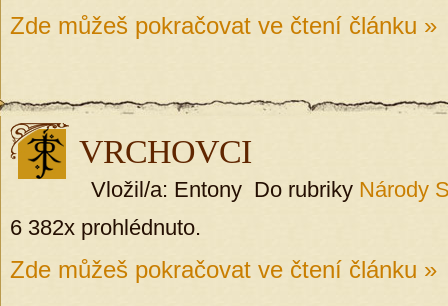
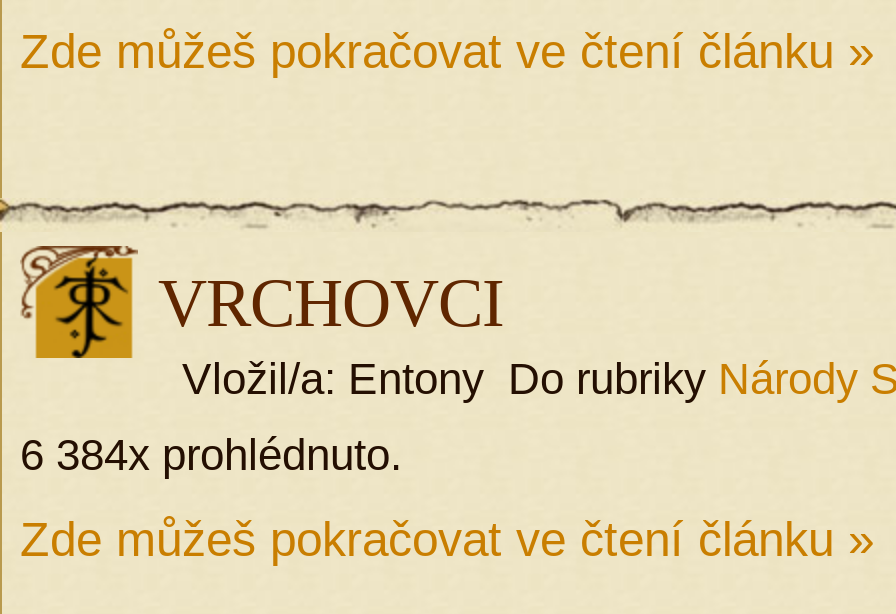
- 6 382x prohlédnuto.
+ 6 384x prohlédnuto.
